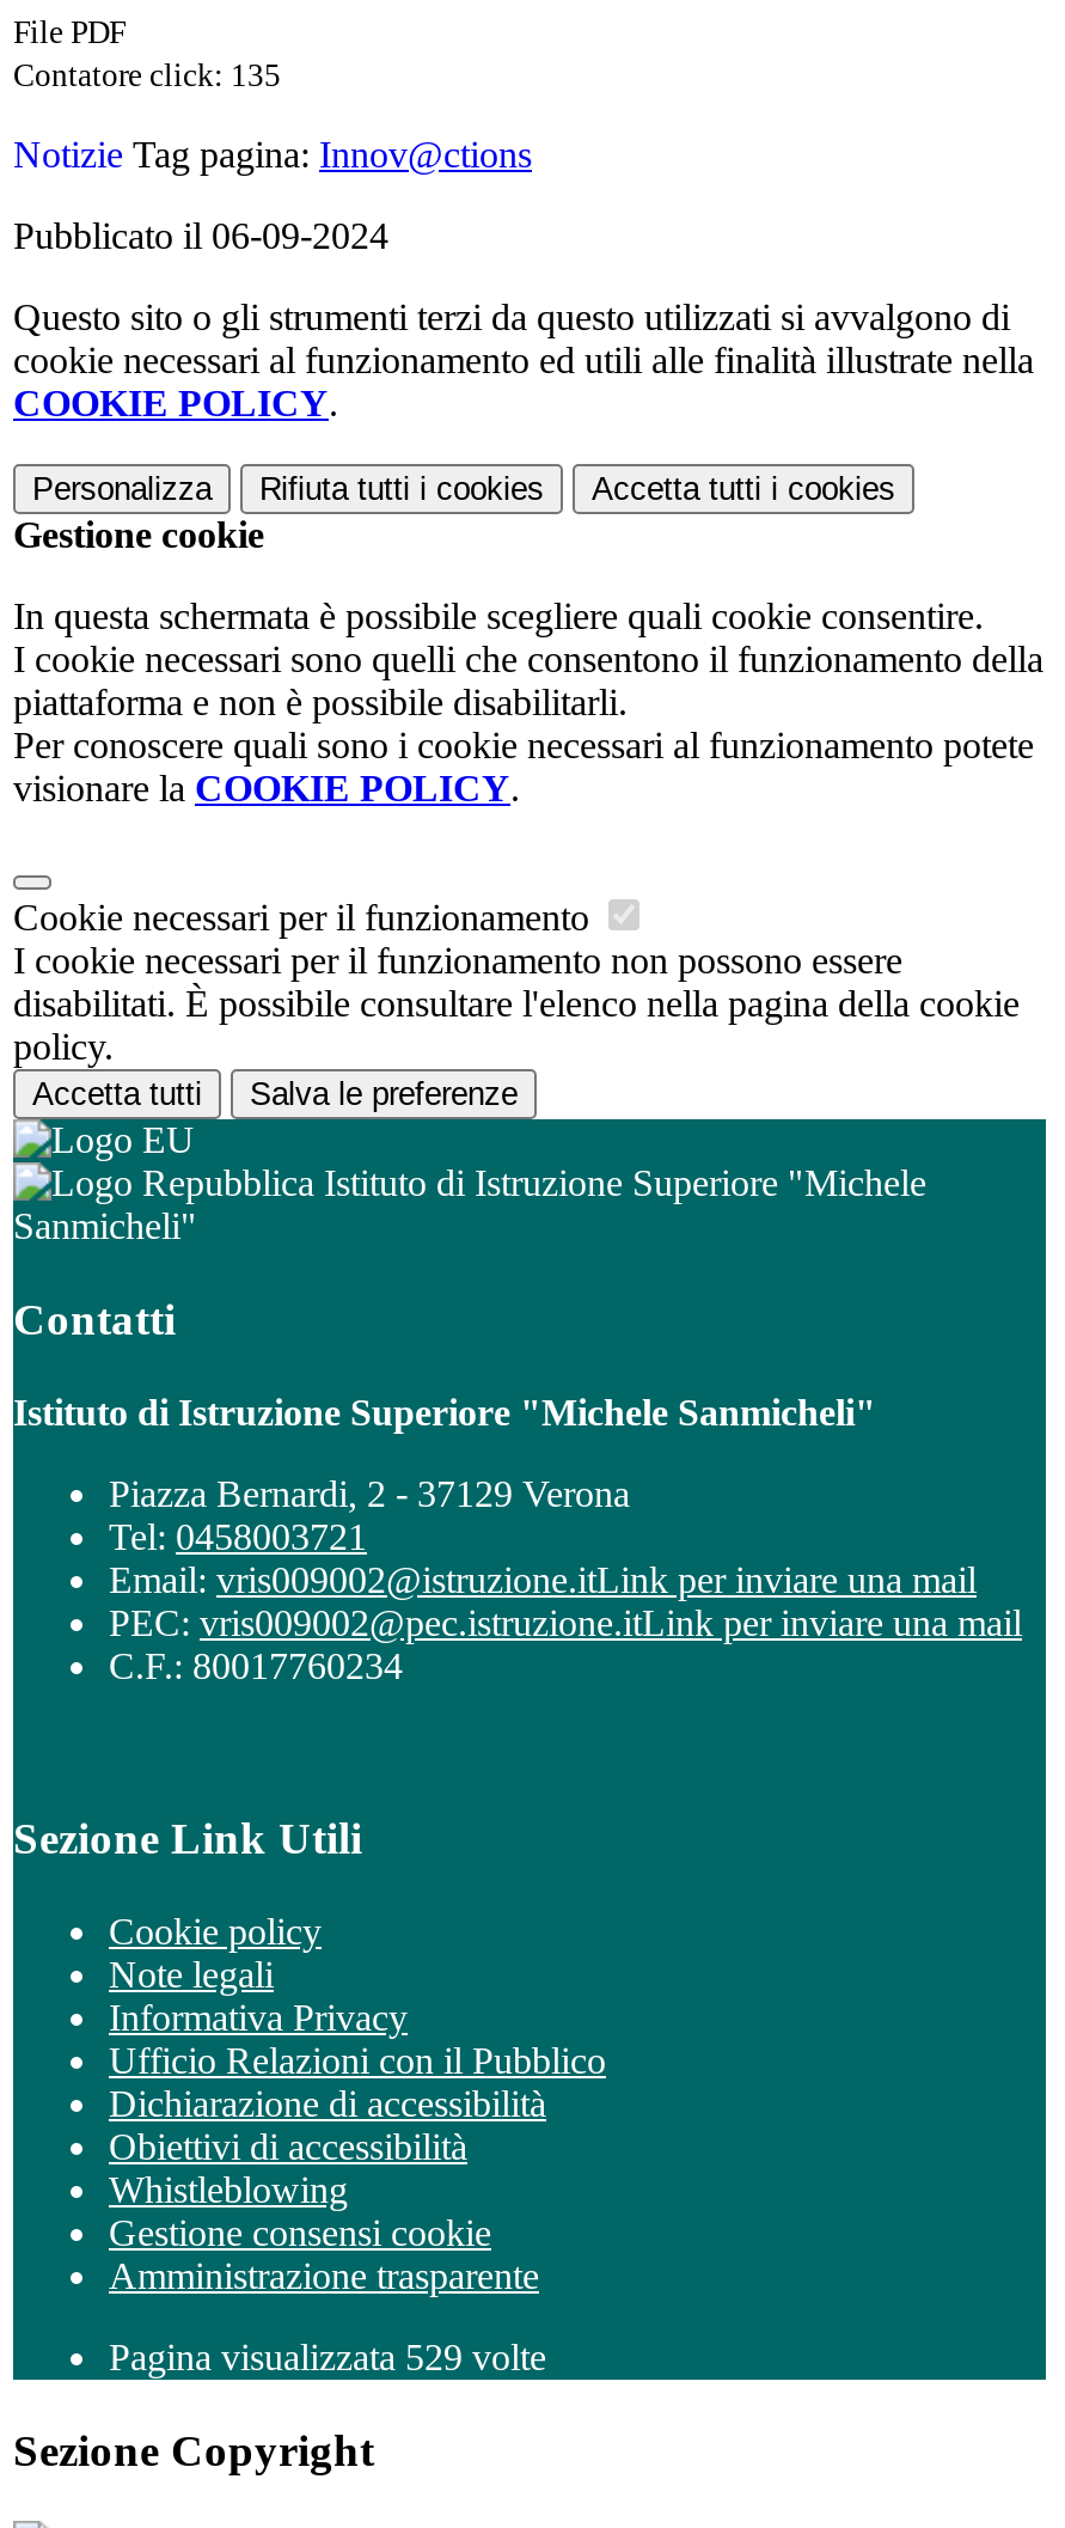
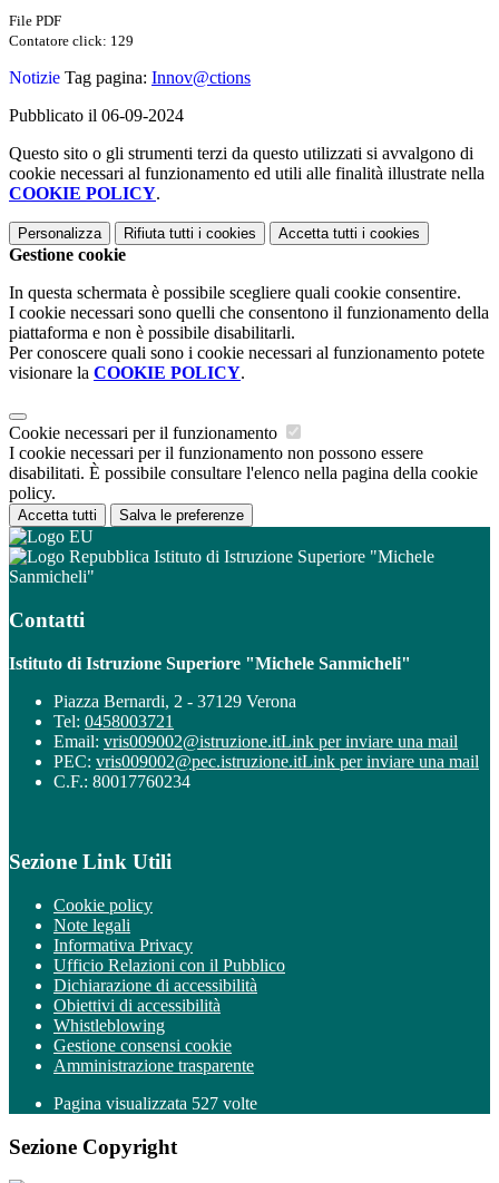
- Contatore click: 135
+ Contatore click: 129

- Pagina visualizzata 529 volte
+ Pagina visualizzata 527 volte
